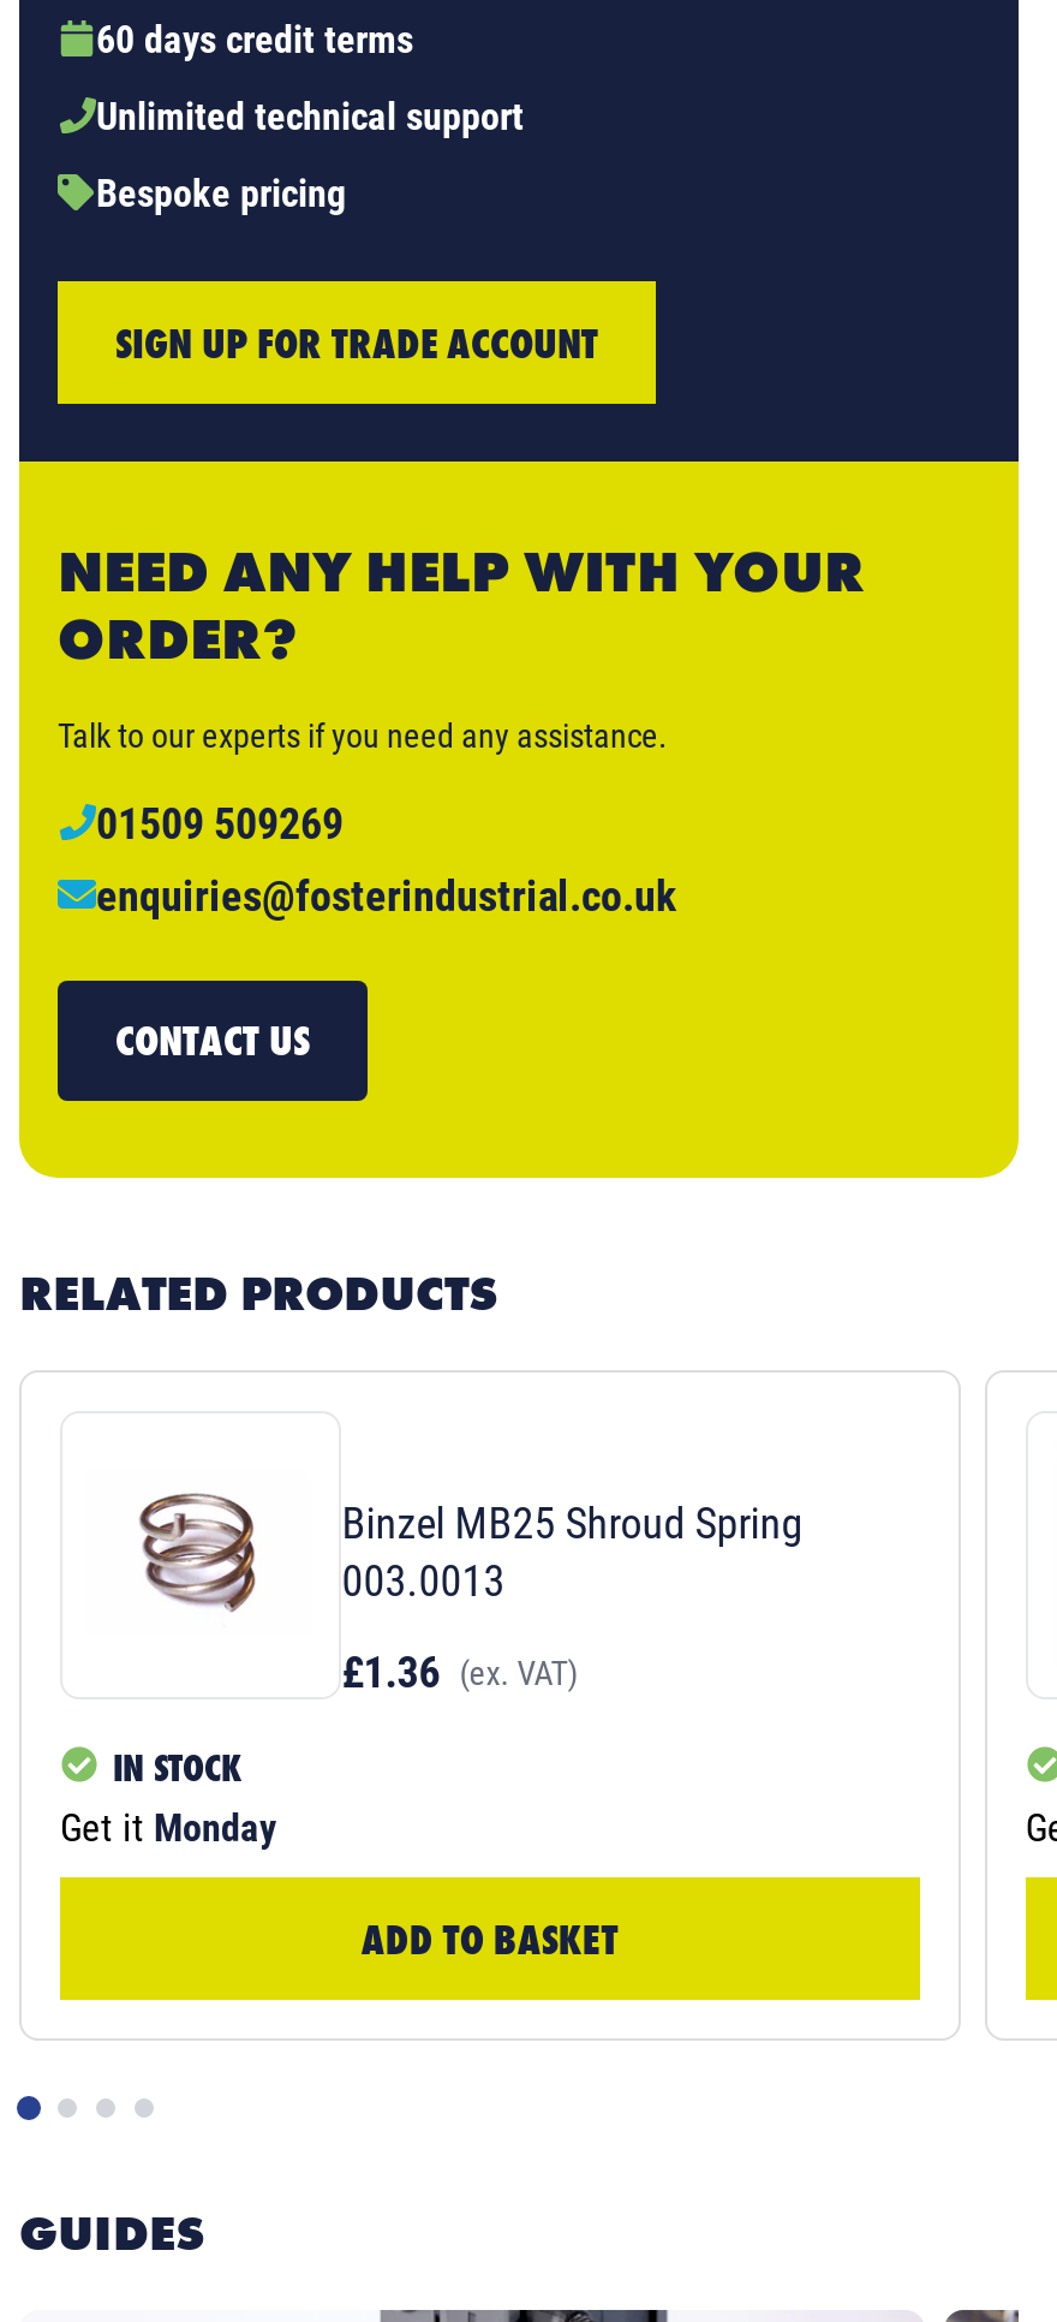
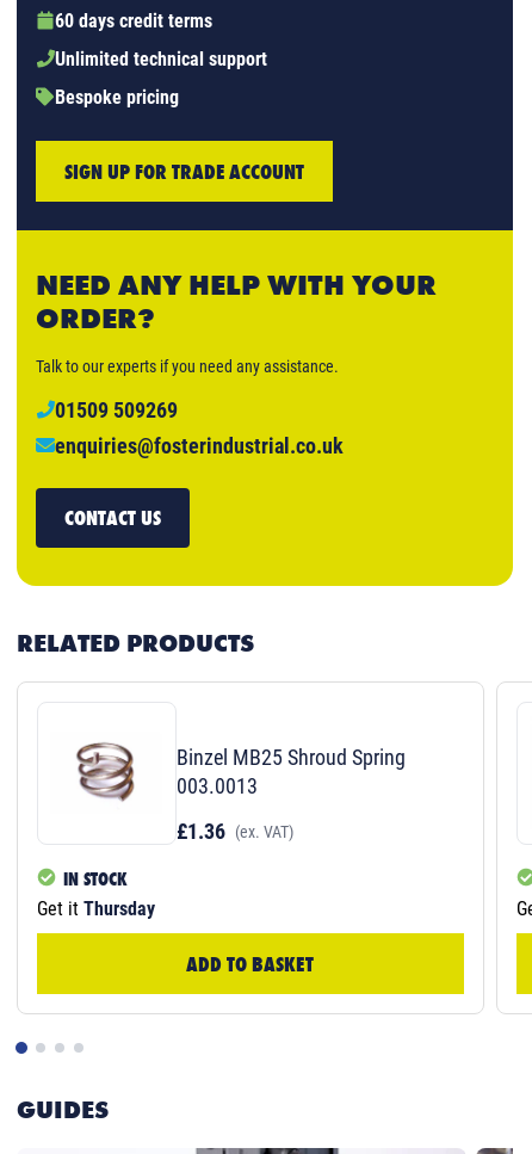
- Get it Monday
+ Get it Thursday
